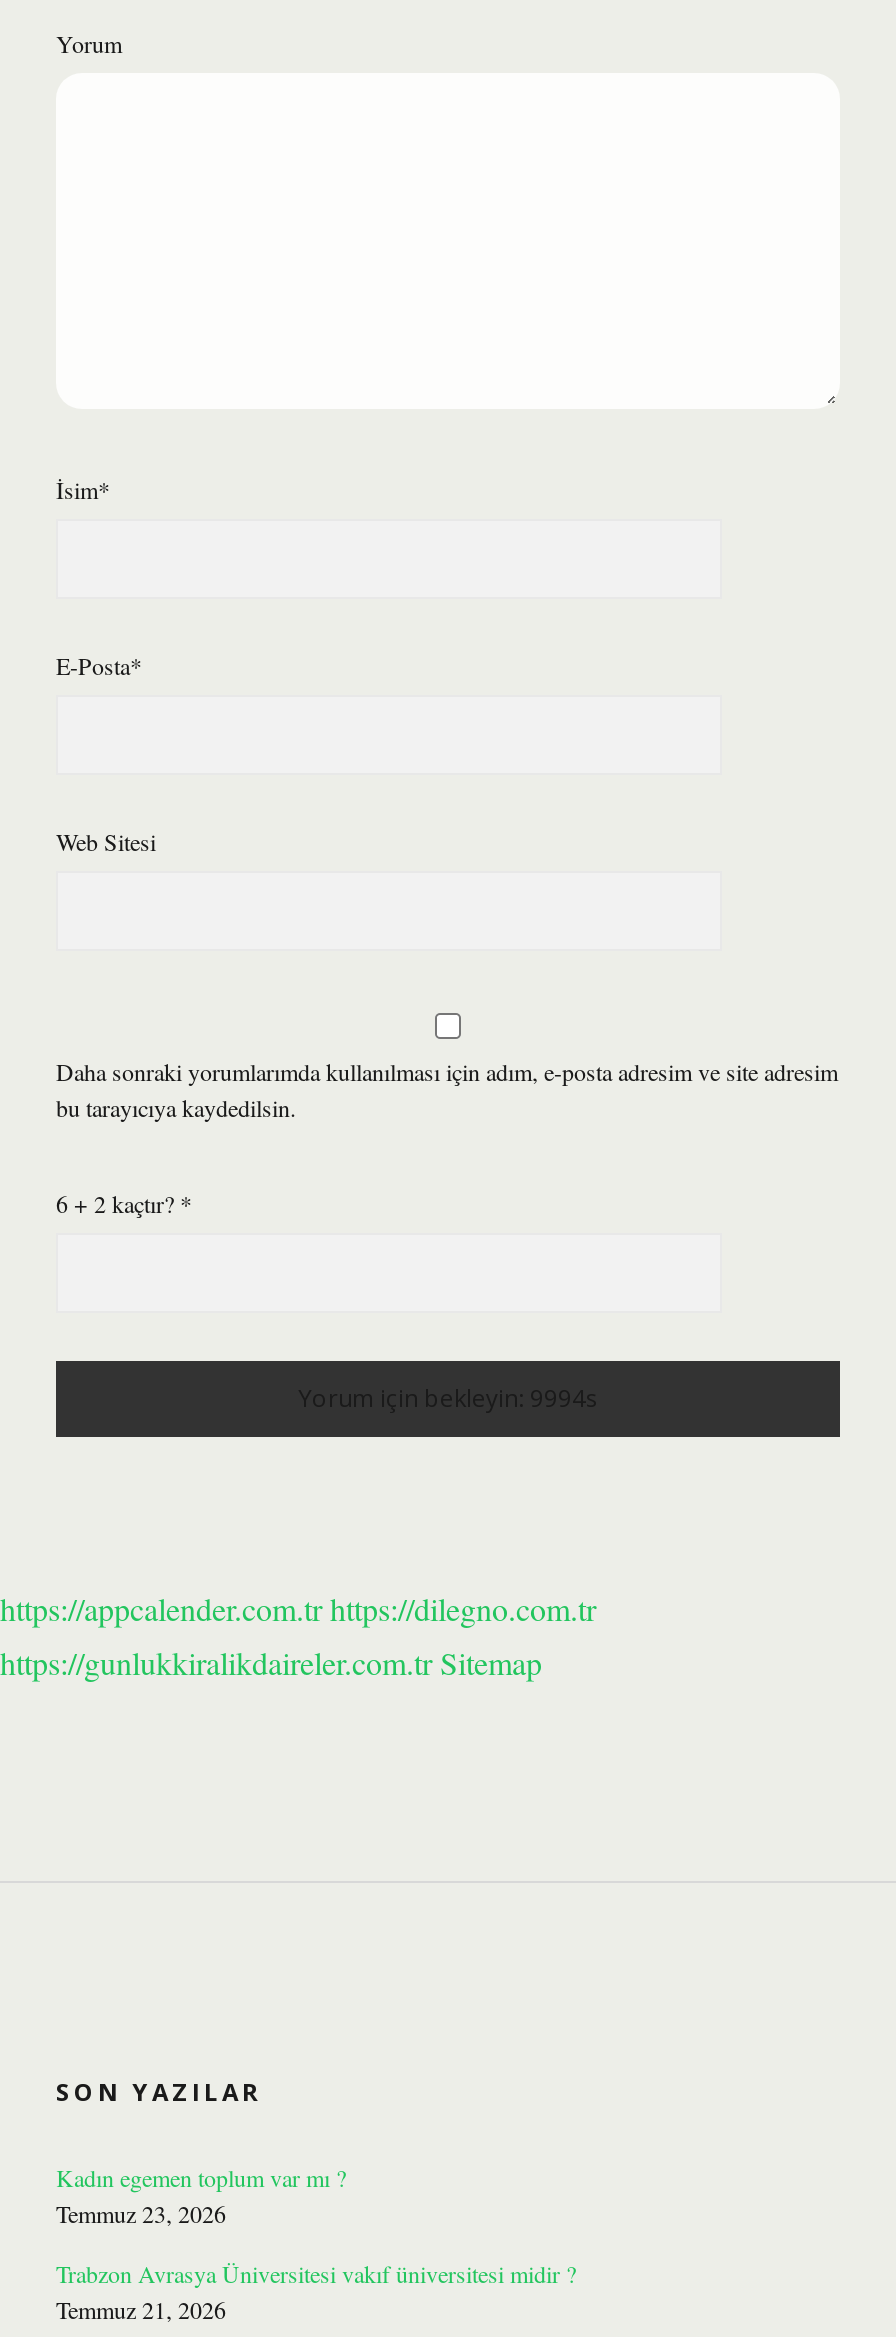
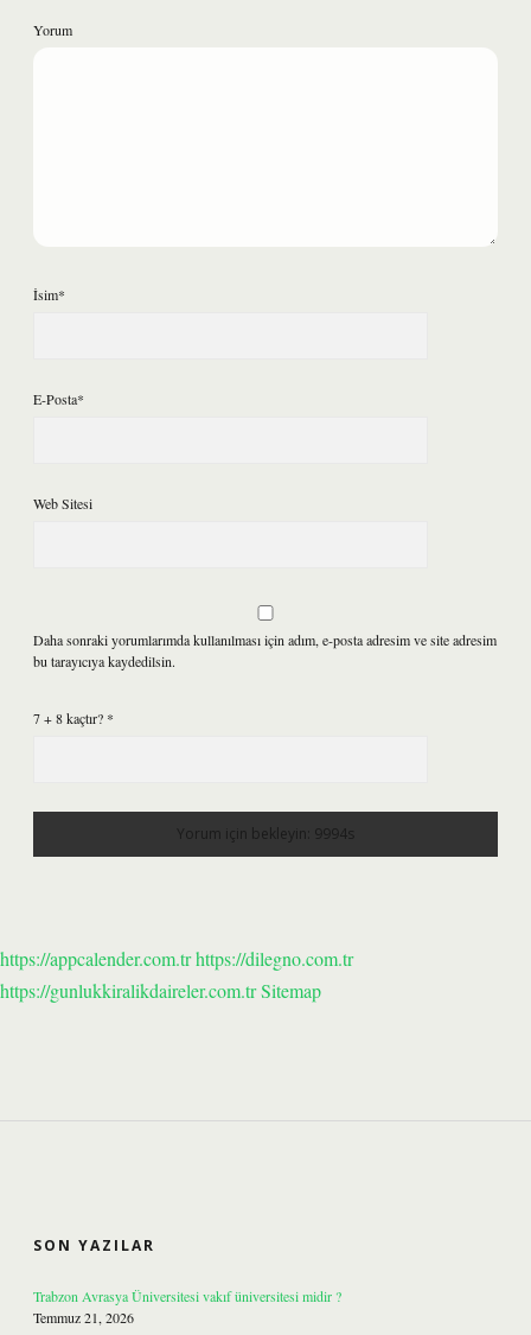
- 6 + 2 kaçtır? *
+ 7 + 8 kaçtır? *

- Kadın egemen toplum var mı ?
- Temmuz 23, 2026
